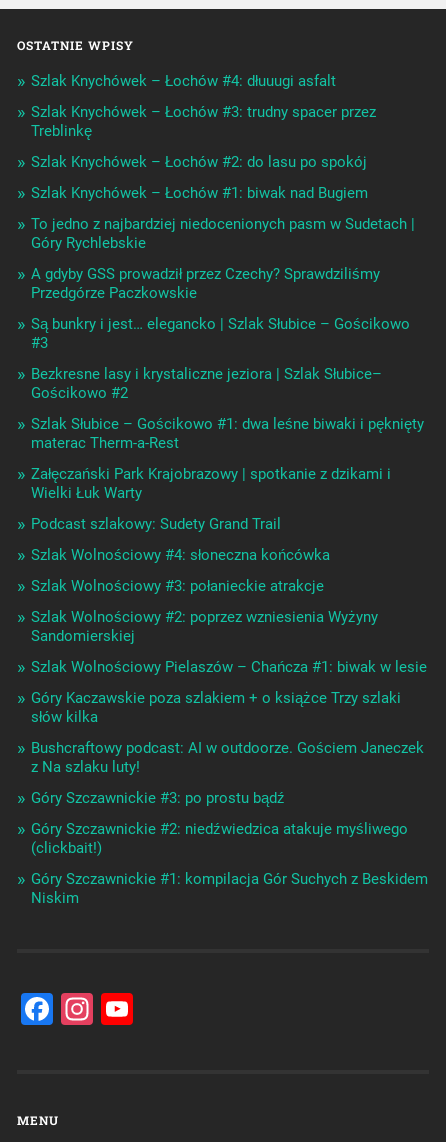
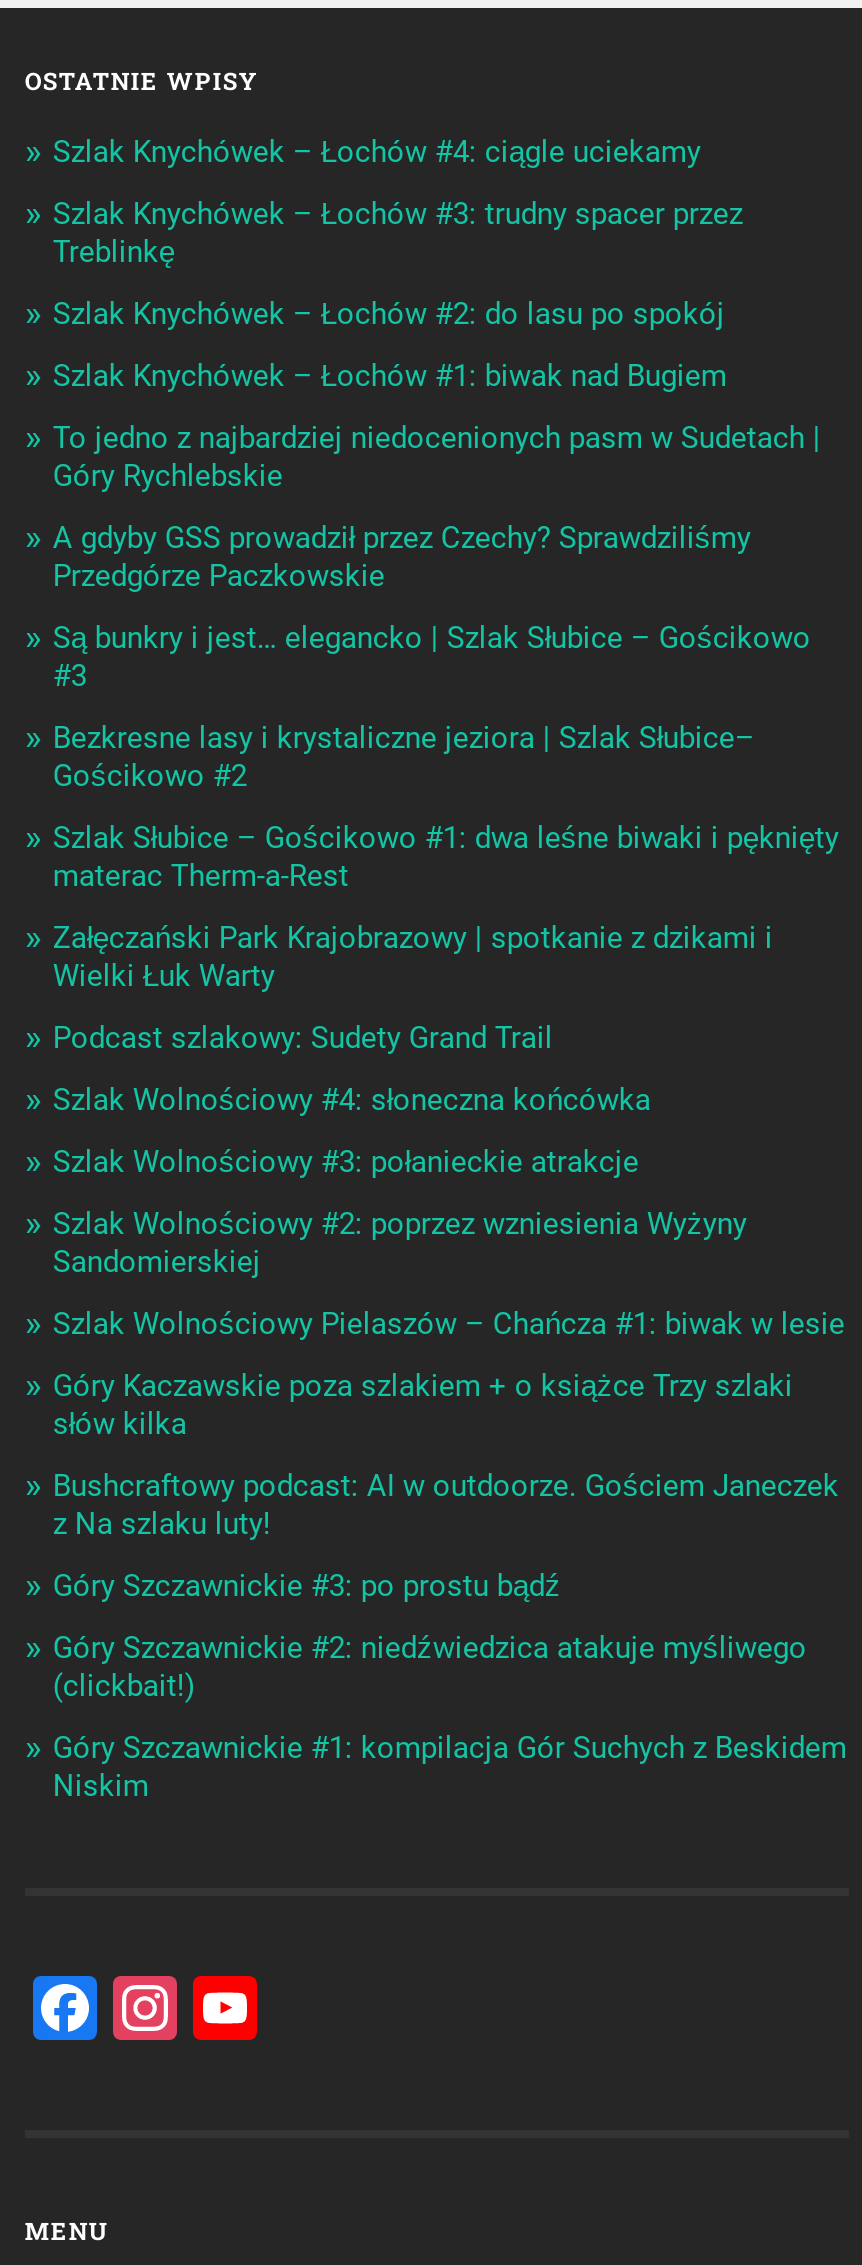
- Szlak Knychówek – Łochów #4: dłuuugi asfalt
+ Szlak Knychówek – Łochów #4: ciągle uciekamy
